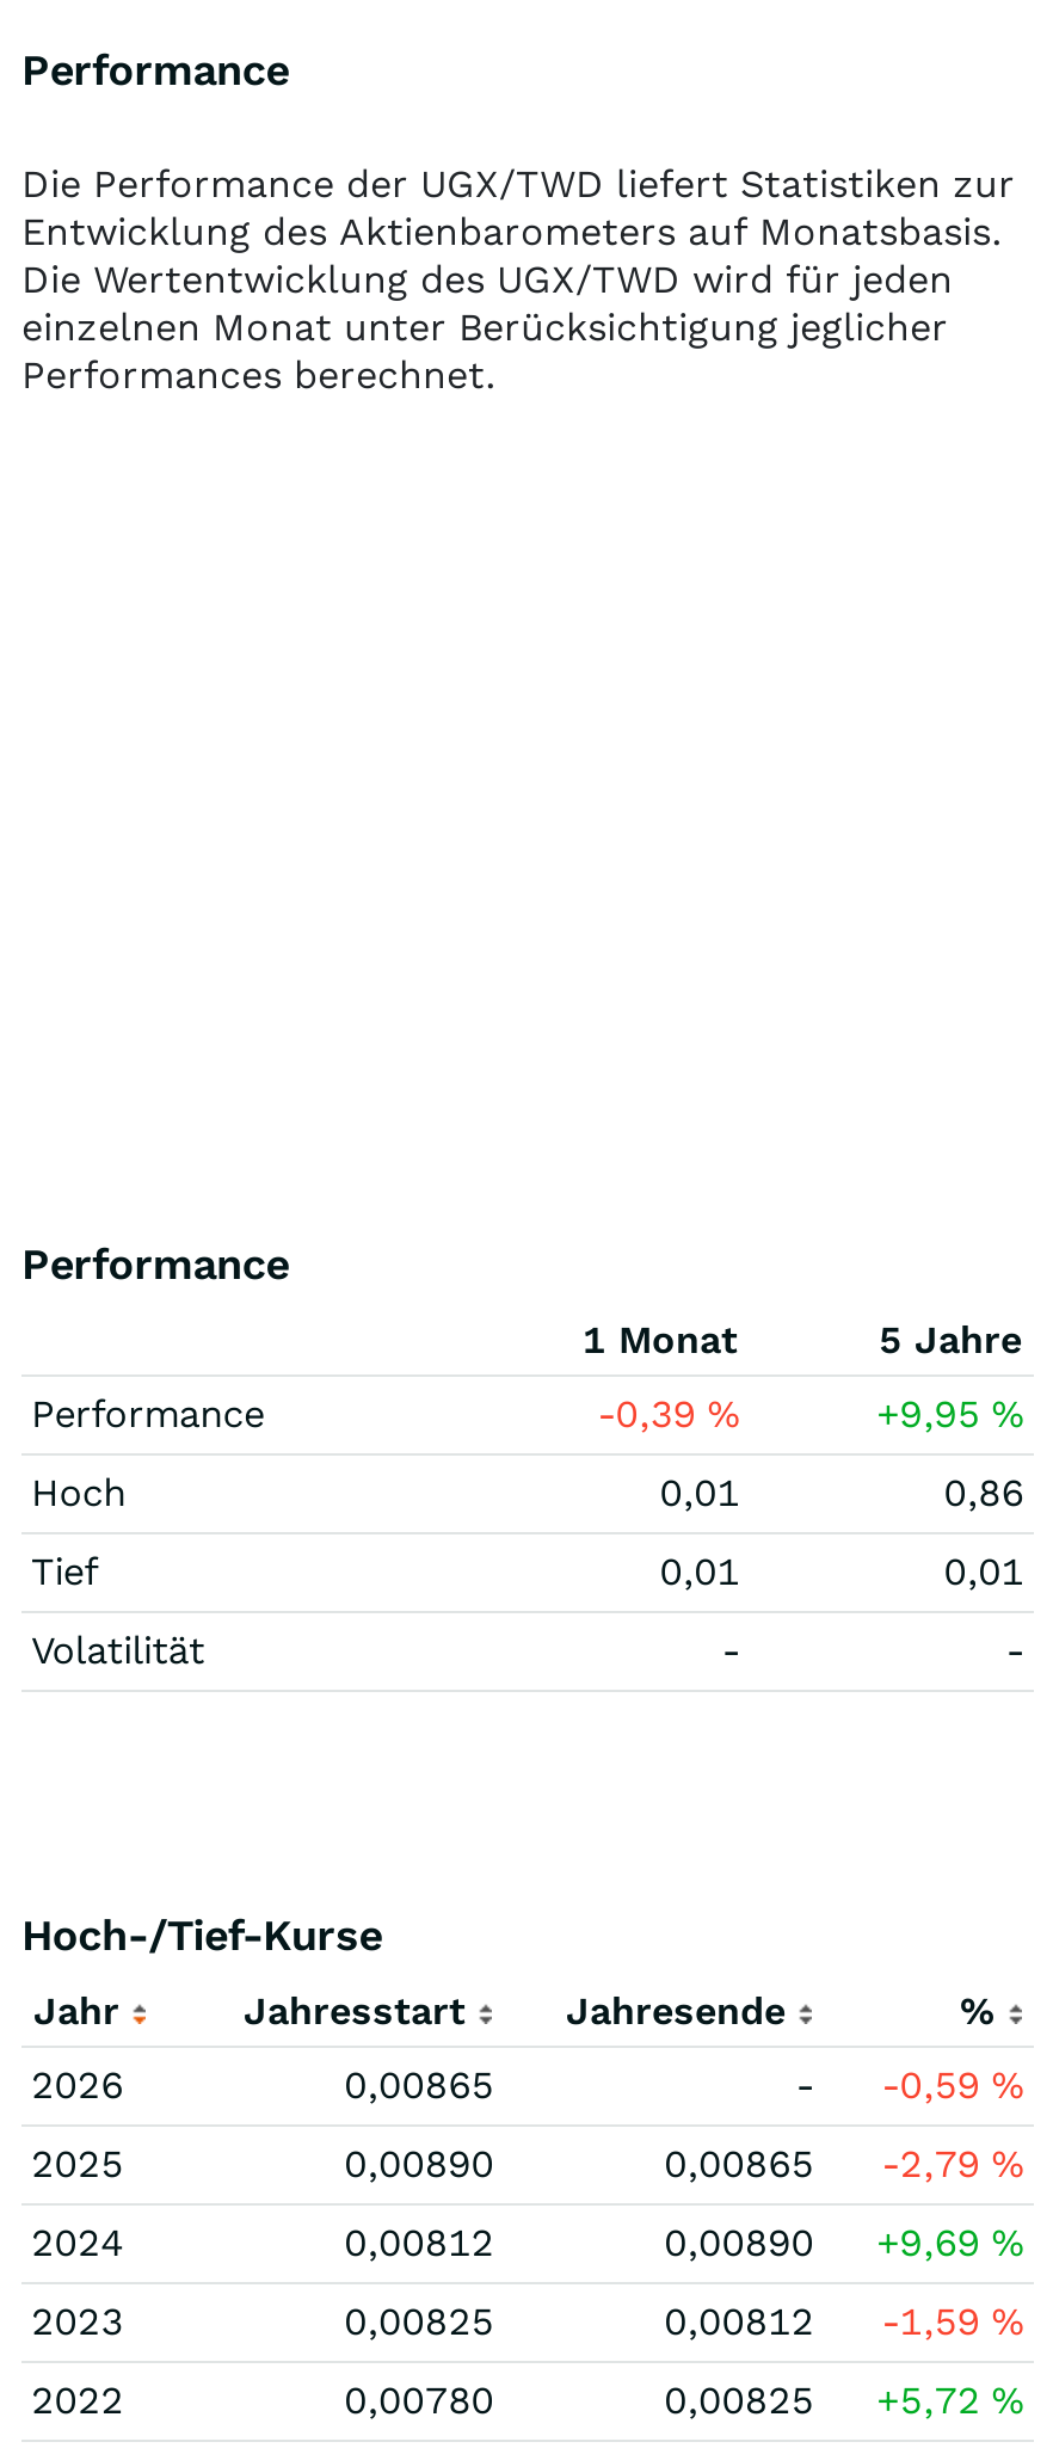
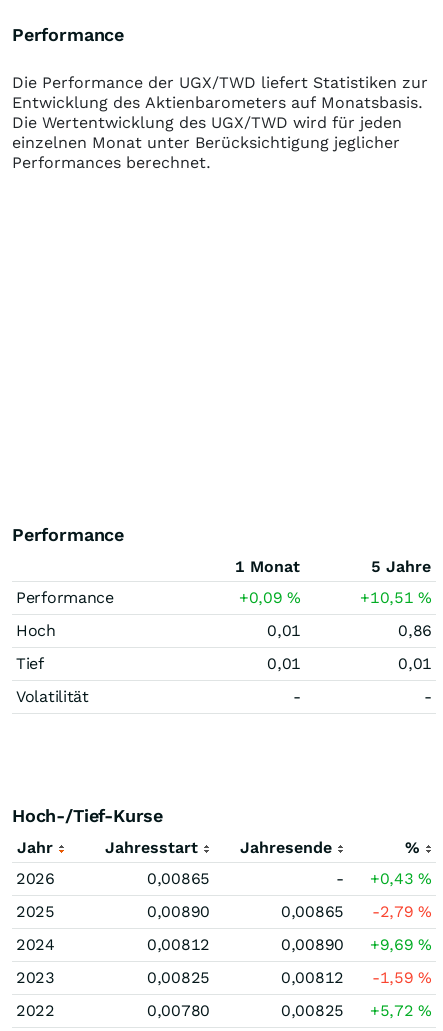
- -0,39%
+ +0,09%

- +9,95%
+ +10,51%

- -0,59%
+ +0,43%
